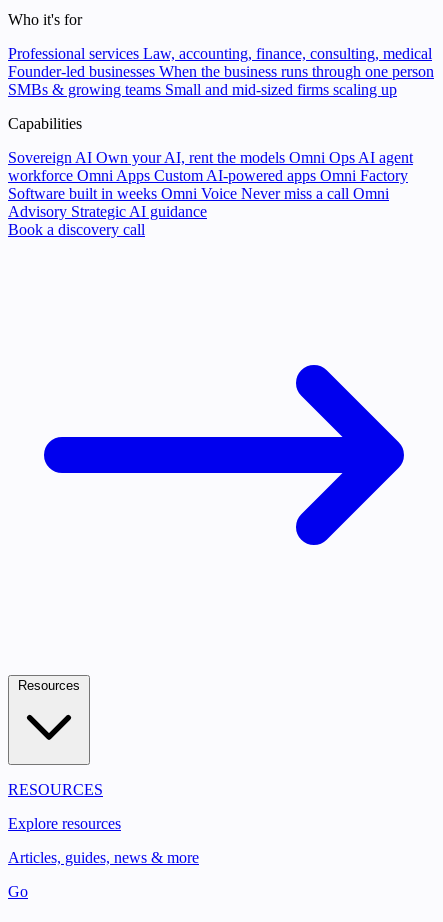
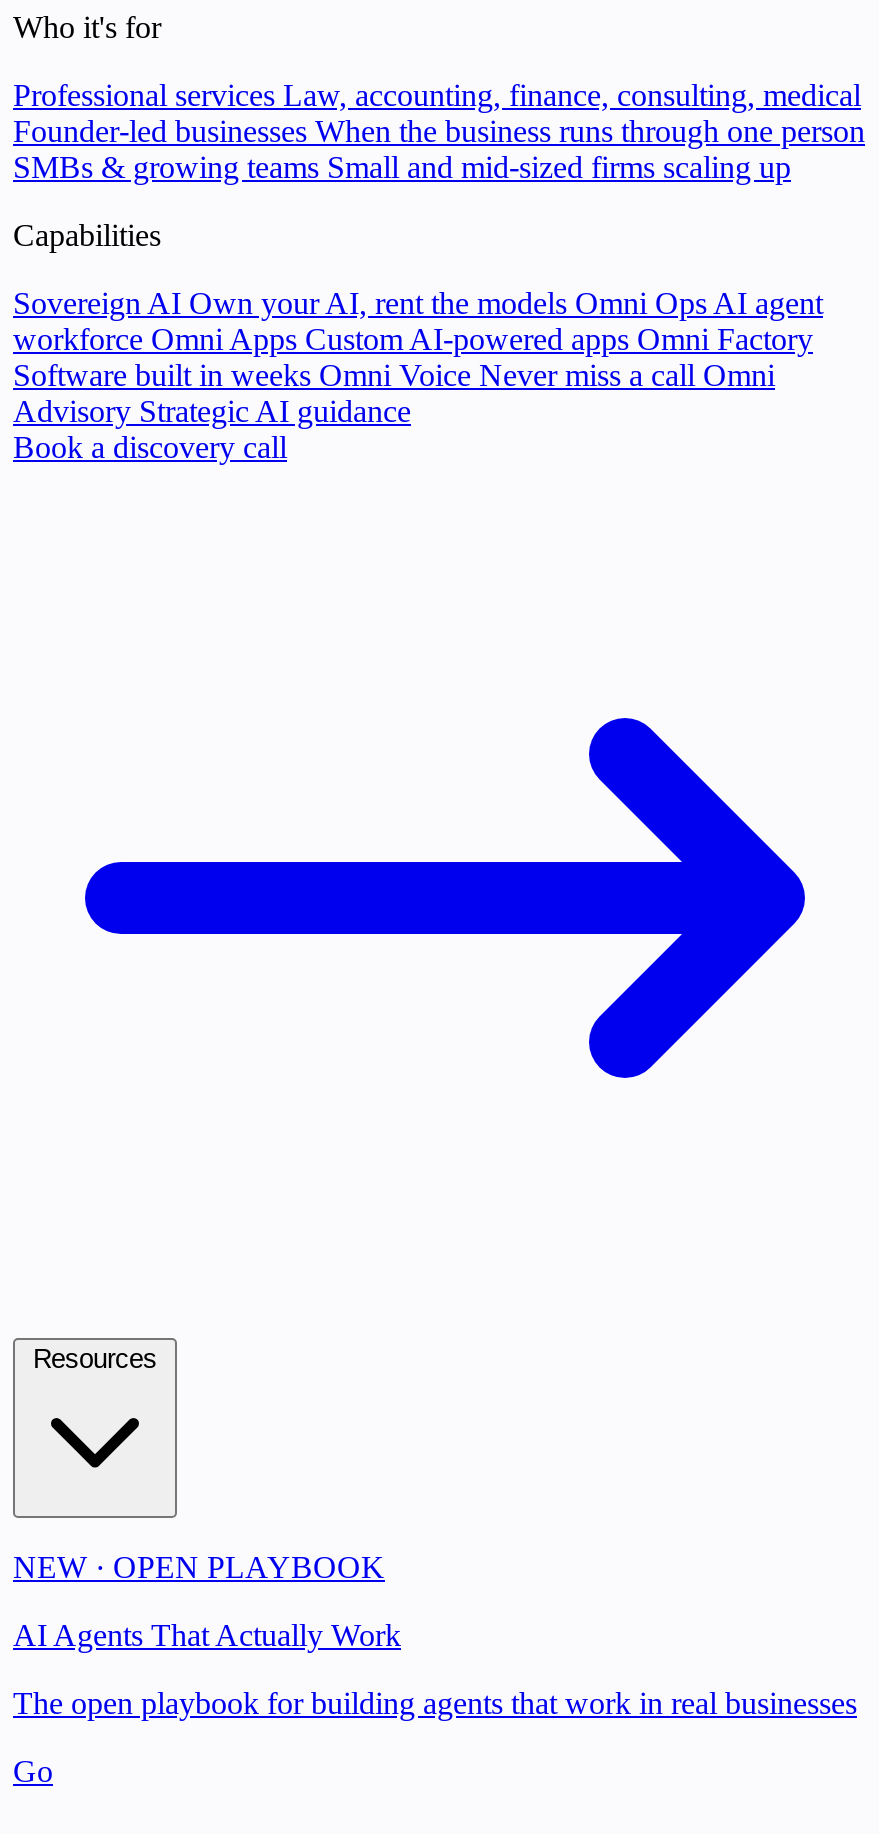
- RESOURCES
+ NEW · OPEN PLAYBOOK

- Explore resources
+ AI Agents That Actually Work

- Articles, guides, news & more
+ The open playbook for building agents that work in real businesses
